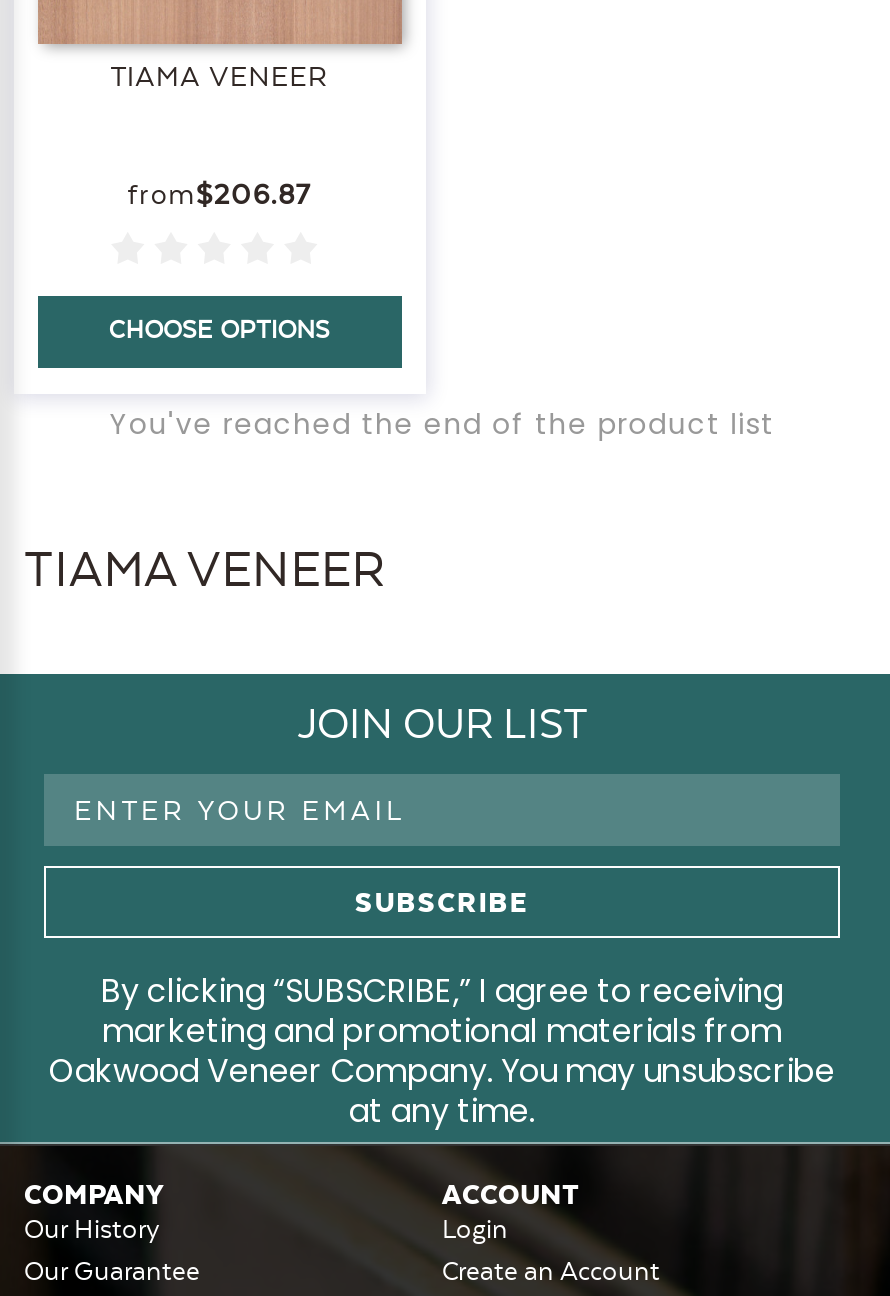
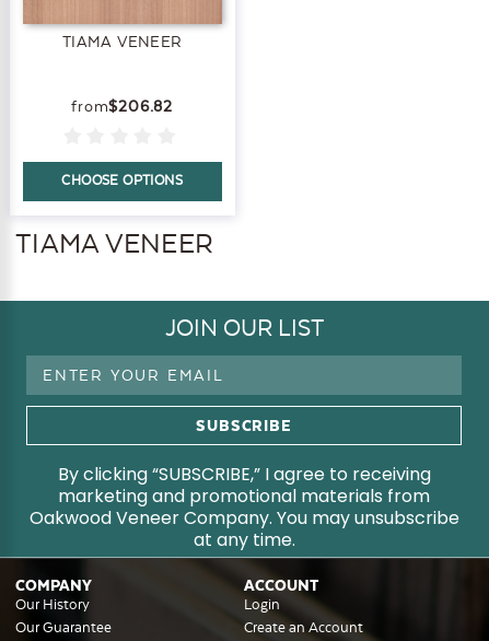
- $206.87
+ $206.82

- You've reached the end of the product list
